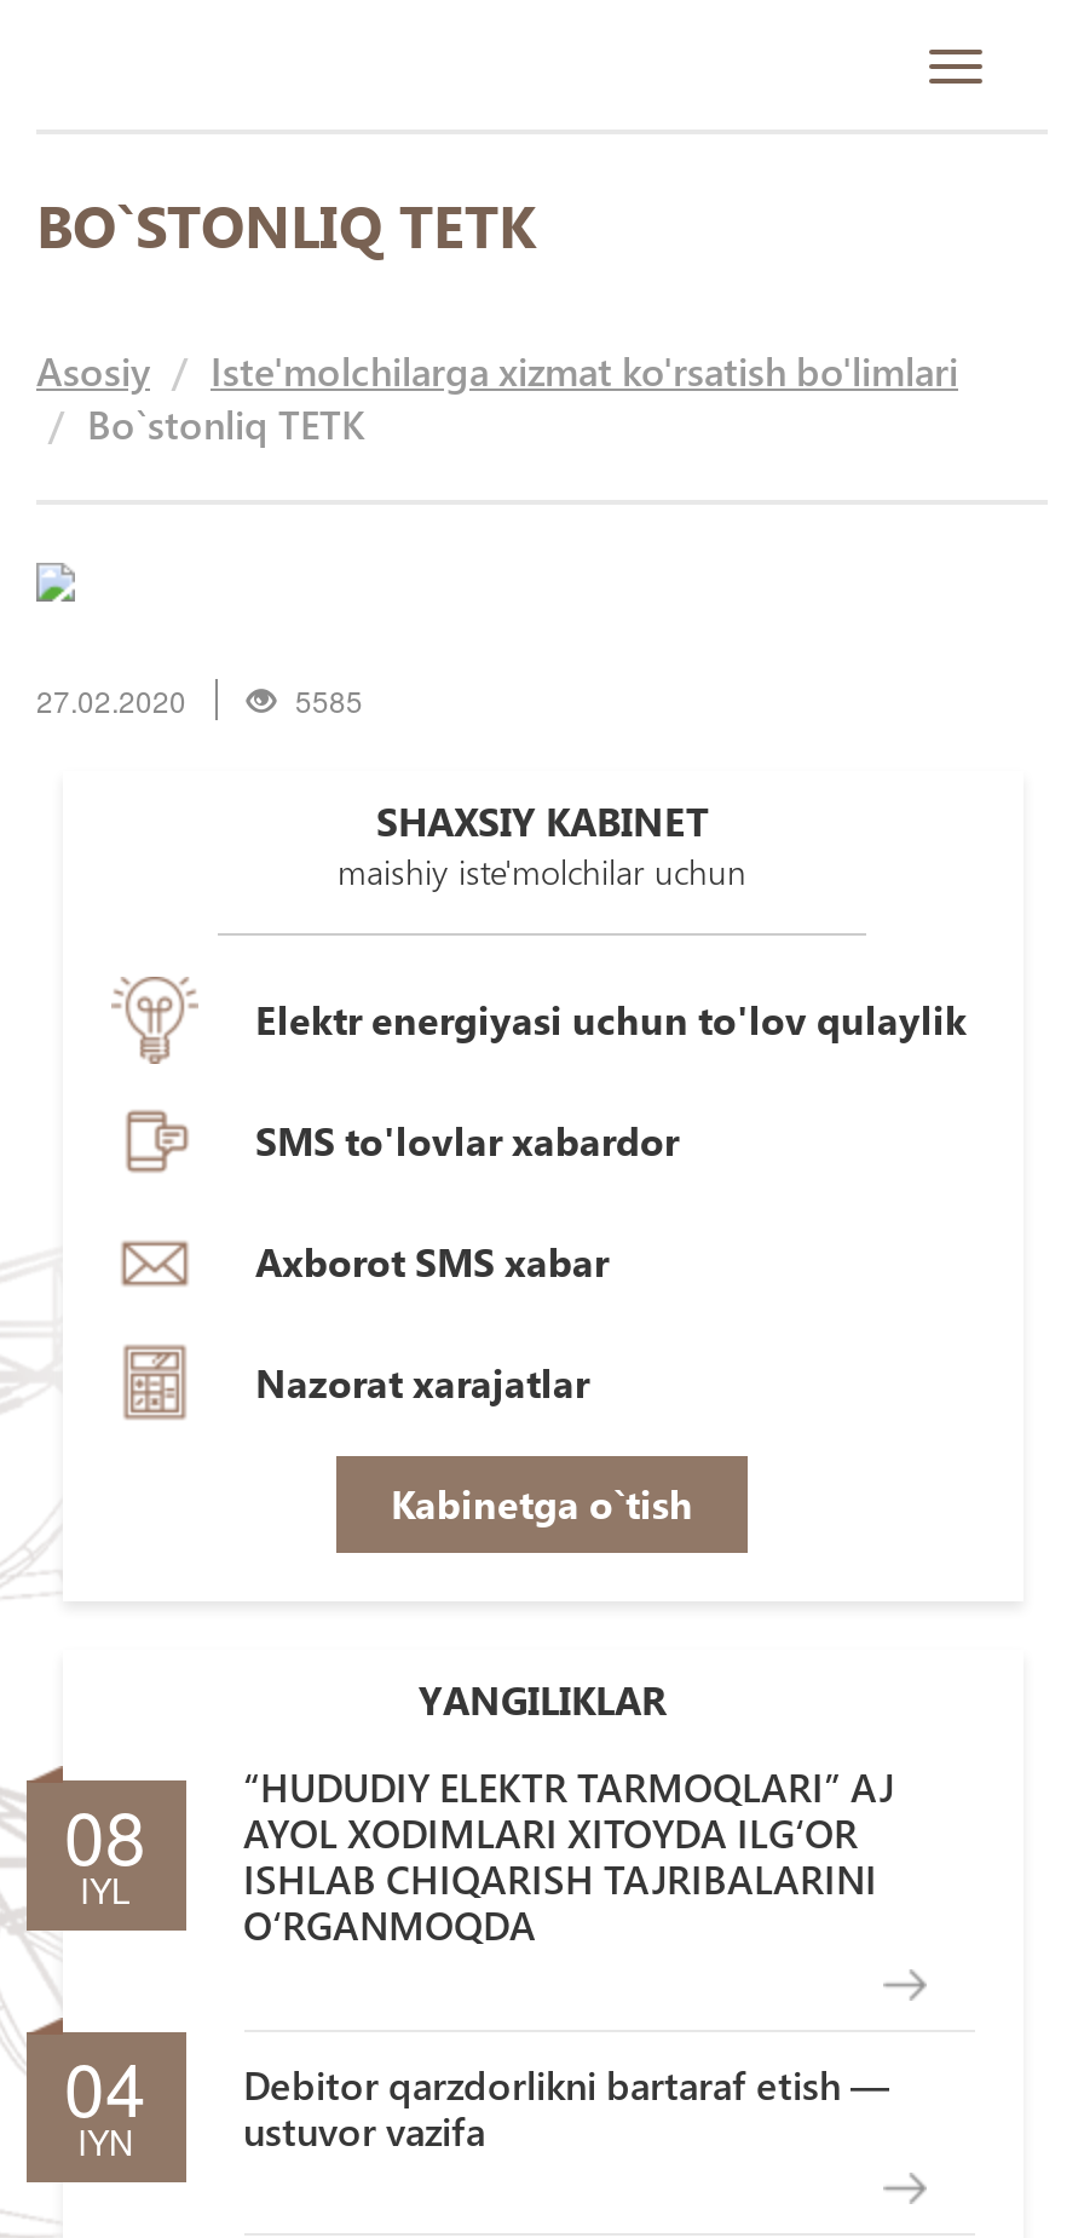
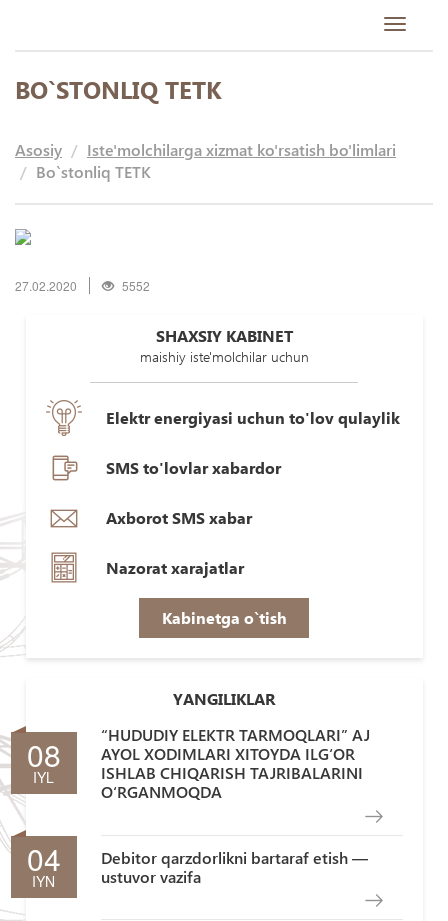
- 5585
+ 5552
